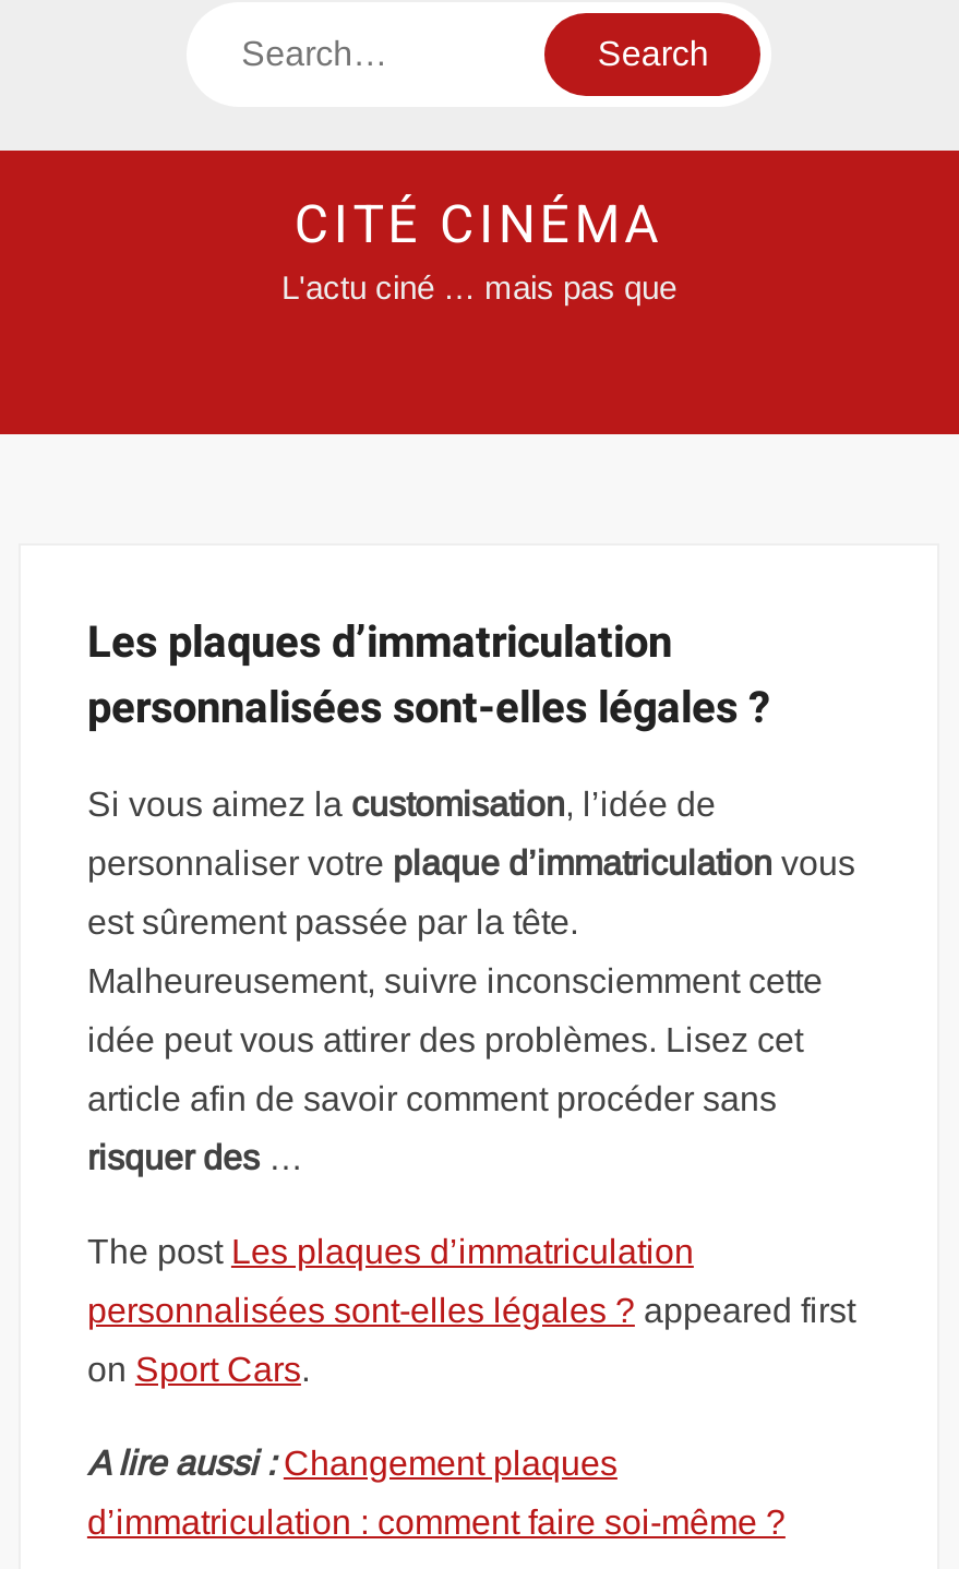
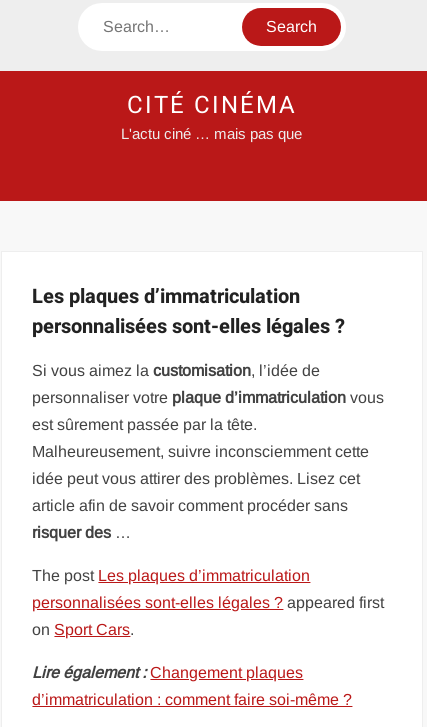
- A lire aussi : Changement plaques
+ Lire également : Changement plaques
